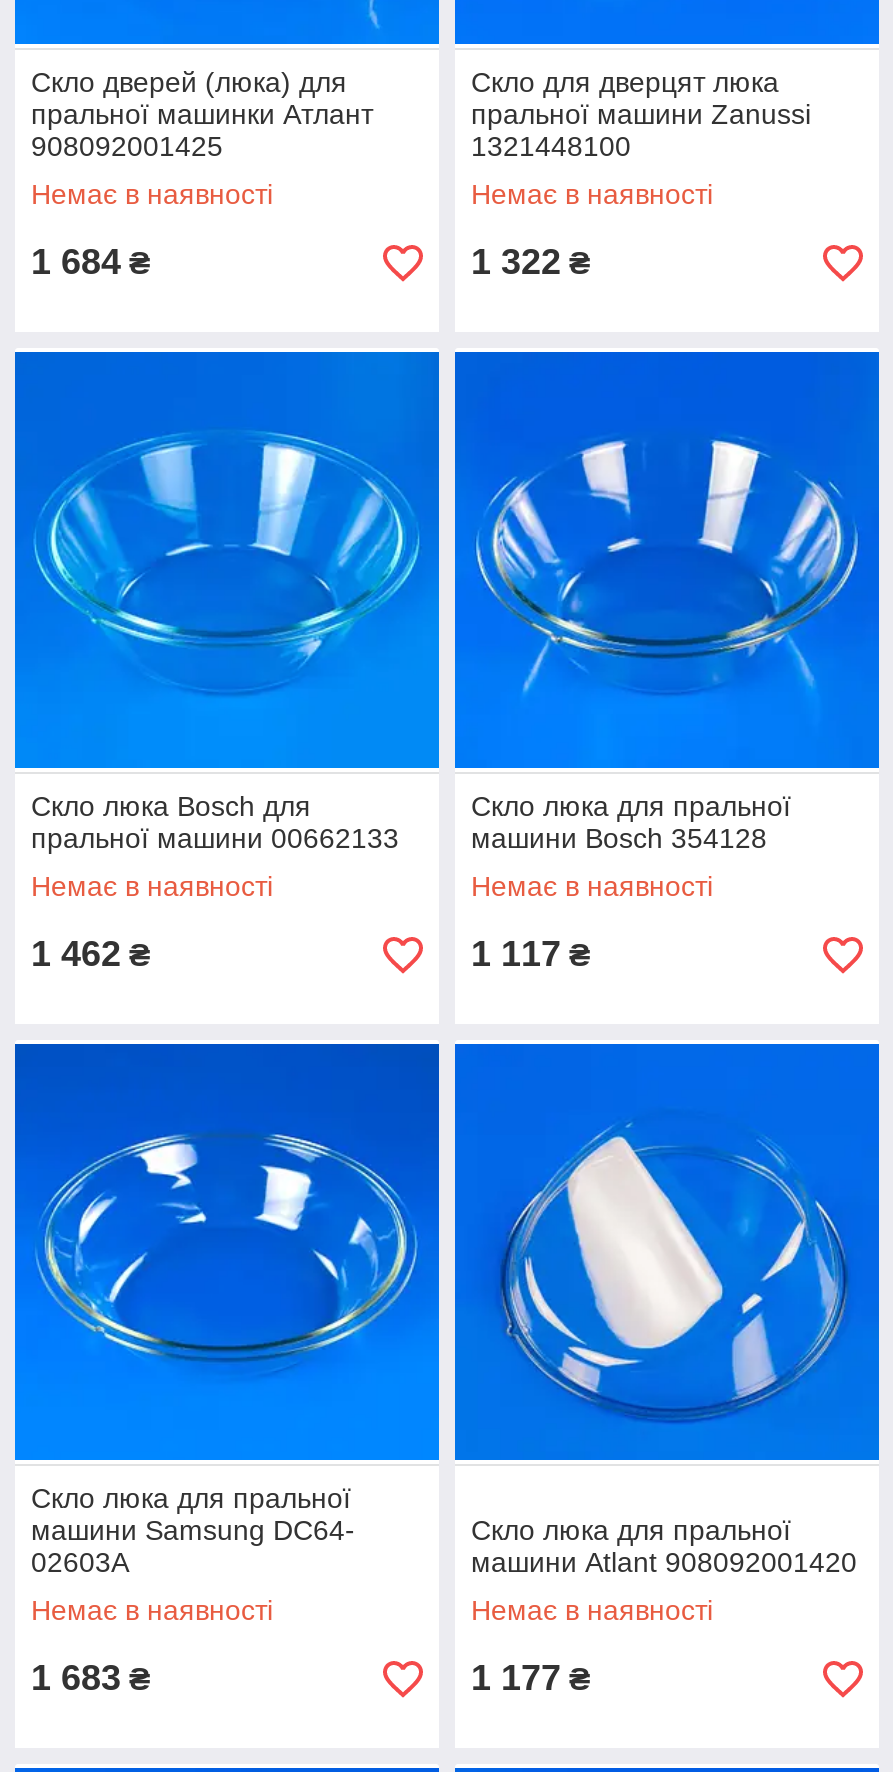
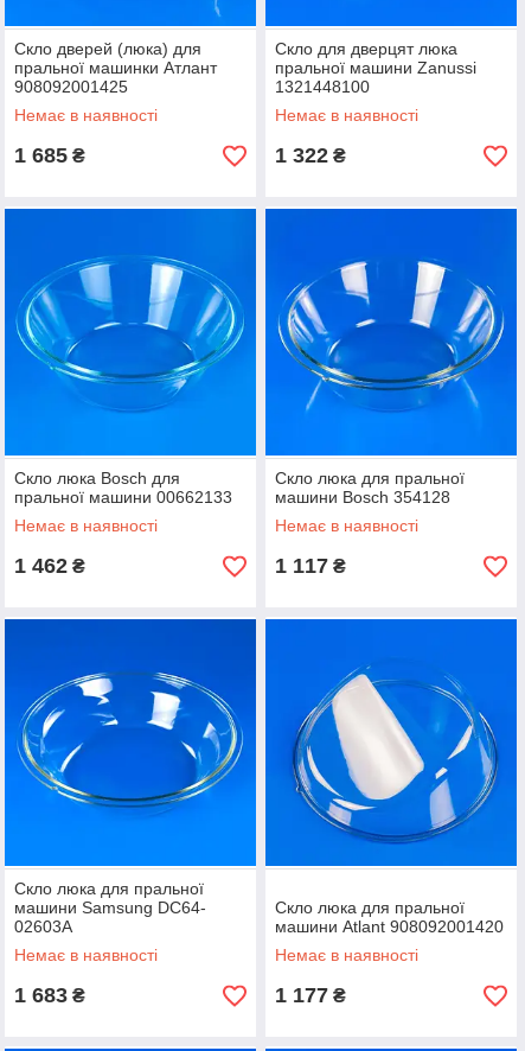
- 1 684 ₴
+ 1 685 ₴
